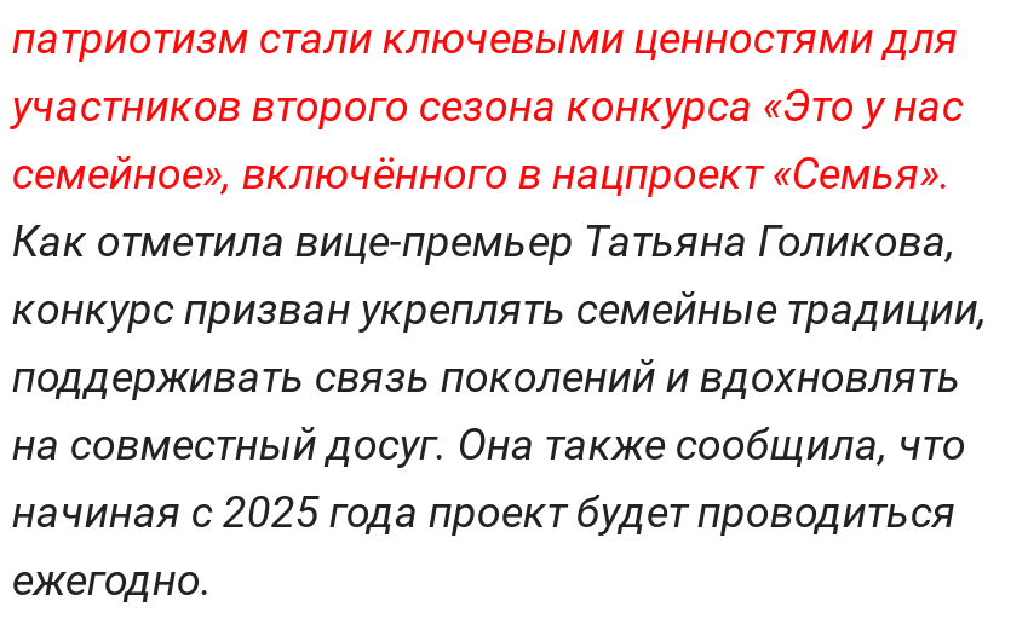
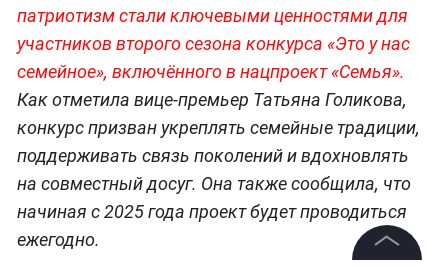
+ [image]
